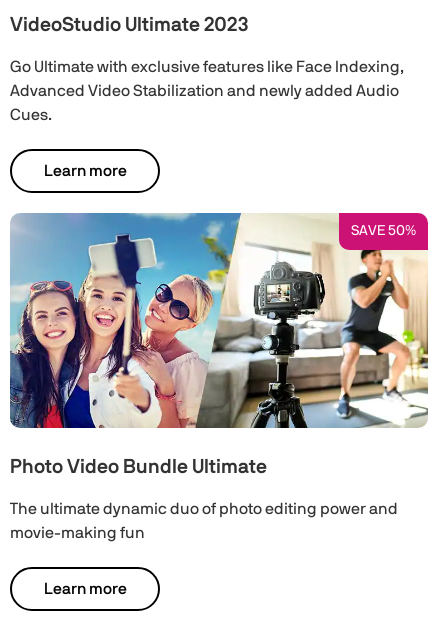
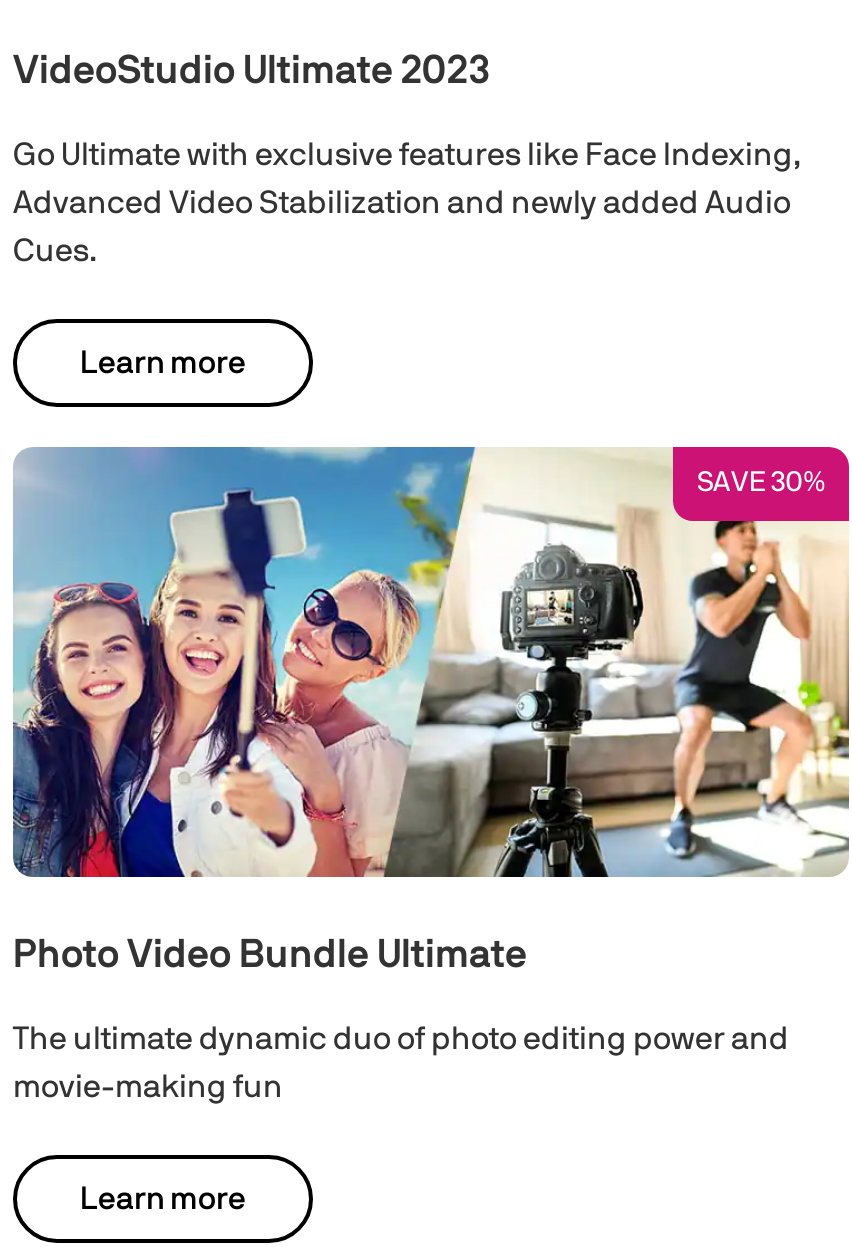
- SAVE 50%
+ SAVE 30%
